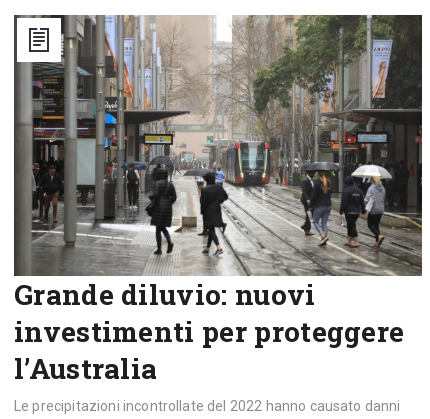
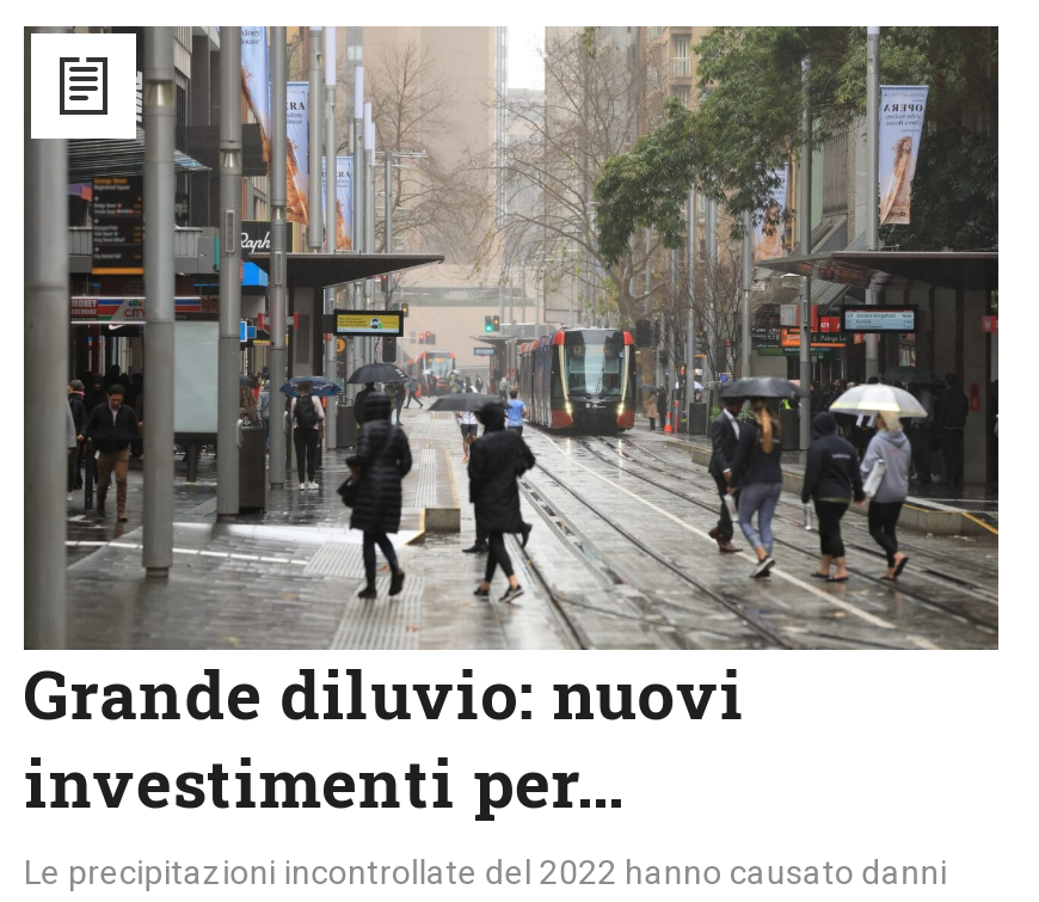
- investimenti per proteggere
- l’Australia
+ investimenti per…
